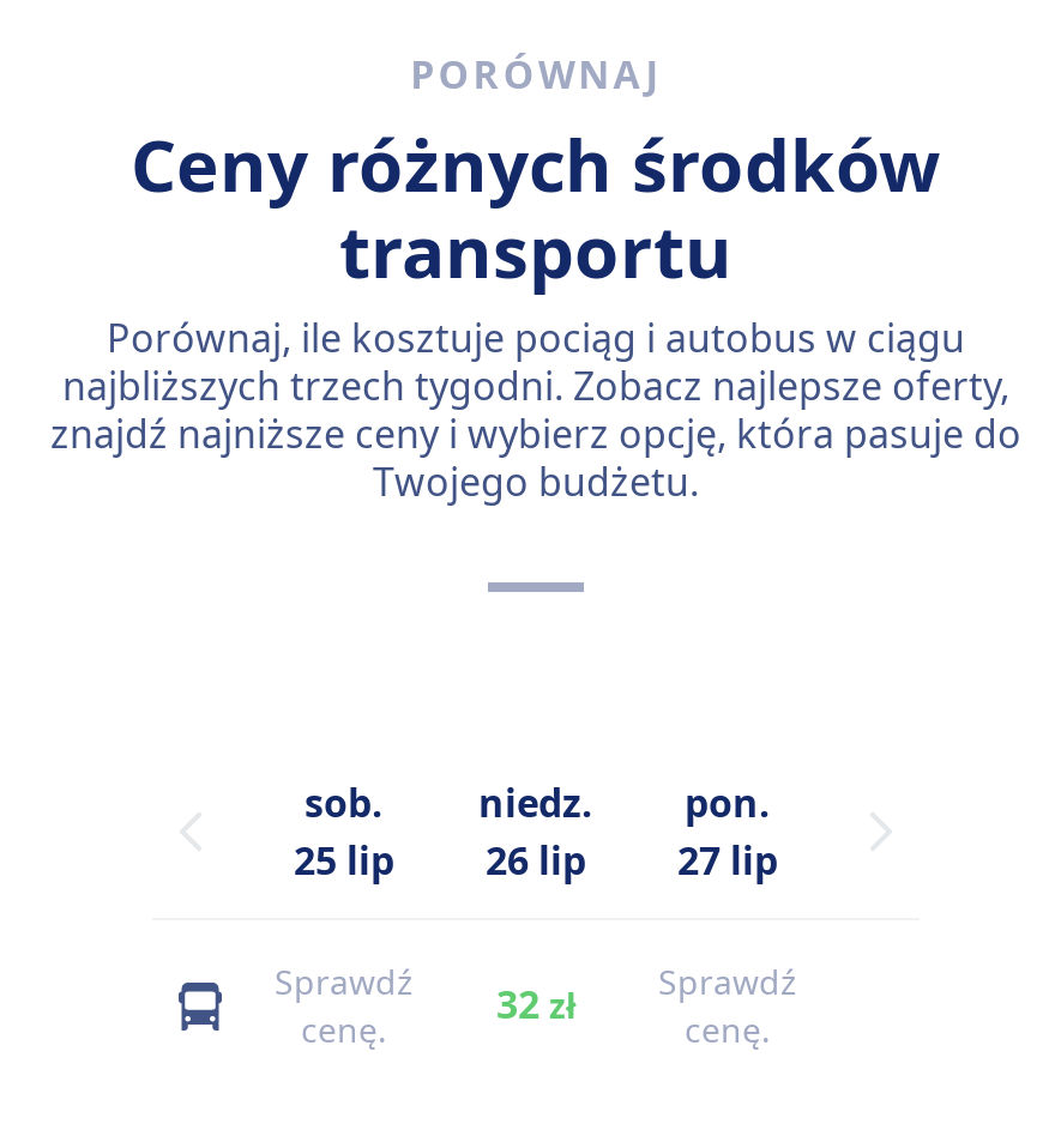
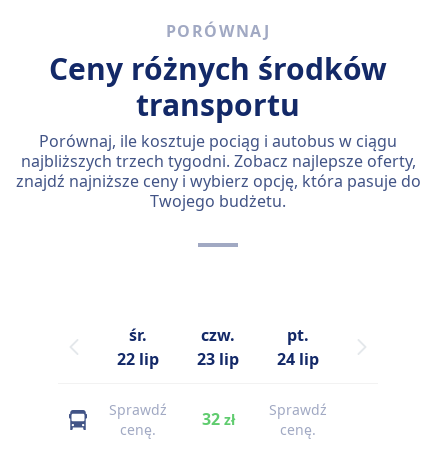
- sob.
- 25 lip
+ śr.
+ 22 lip

- niedz.
- 26 lip
+ czw.
+ 23 lip

- pon.
- 27 lip
+ pt.
+ 24 lip
